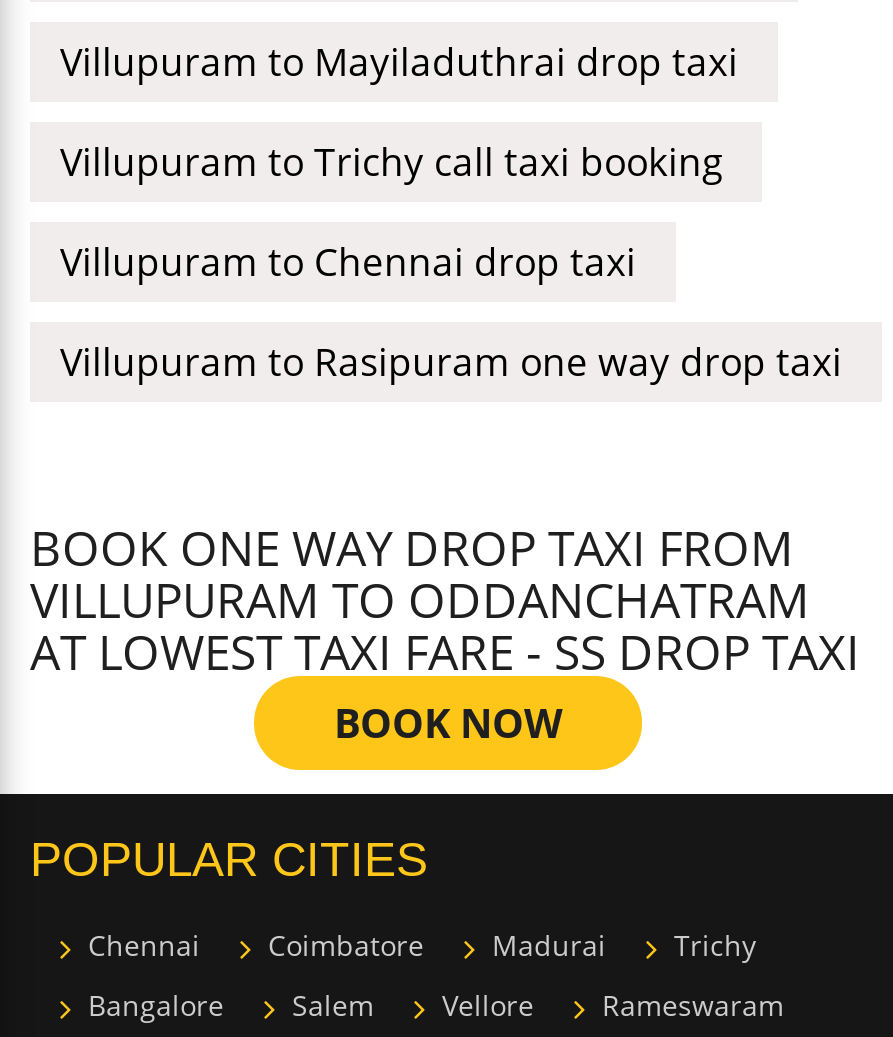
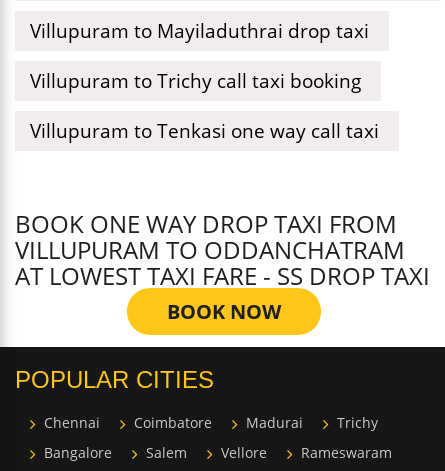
- Villupuram to Chennai drop taxi
- Villupuram to Rasipuram one way drop taxi
+ Villupuram to Tenkasi one way call taxi
